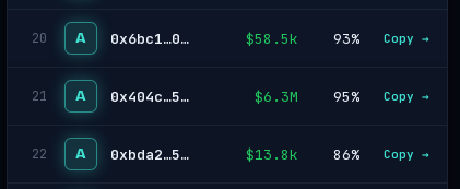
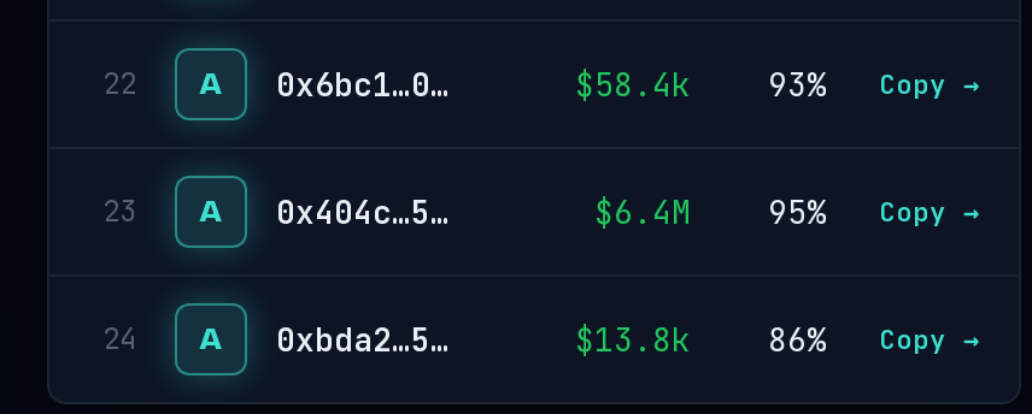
- 20 A
+ 22 A

- $58.5k
+ $58.4k

- 21 A
+ 23 A

- $6.3M
+ $6.4M

- 22 A
+ 24 A
